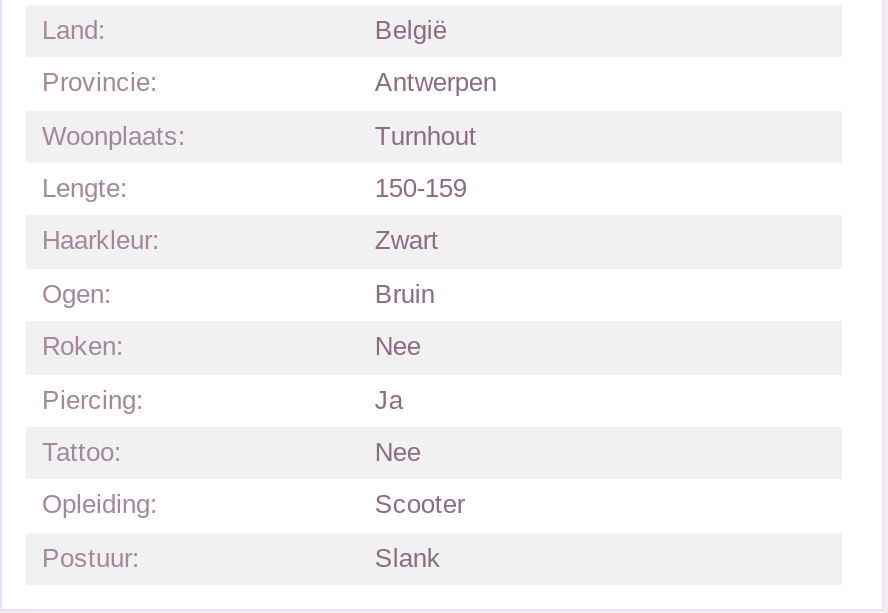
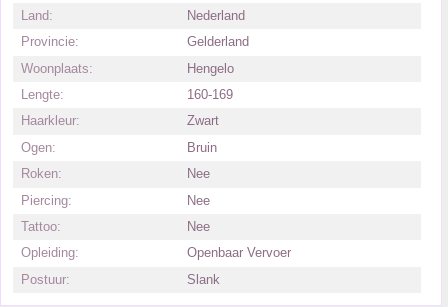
- België
+ Nederland

- Antwerpen
+ Gelderland

- Turnhout
+ Hengelo

- 150-159
+ 160-169

- Ja
+ Nee

- Scooter
+ Openbaar Vervoer
